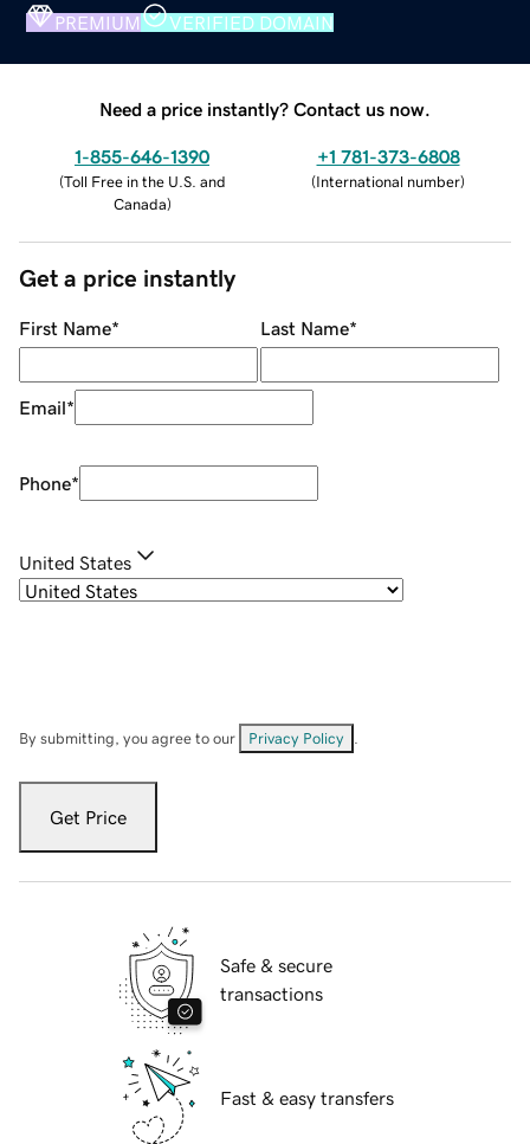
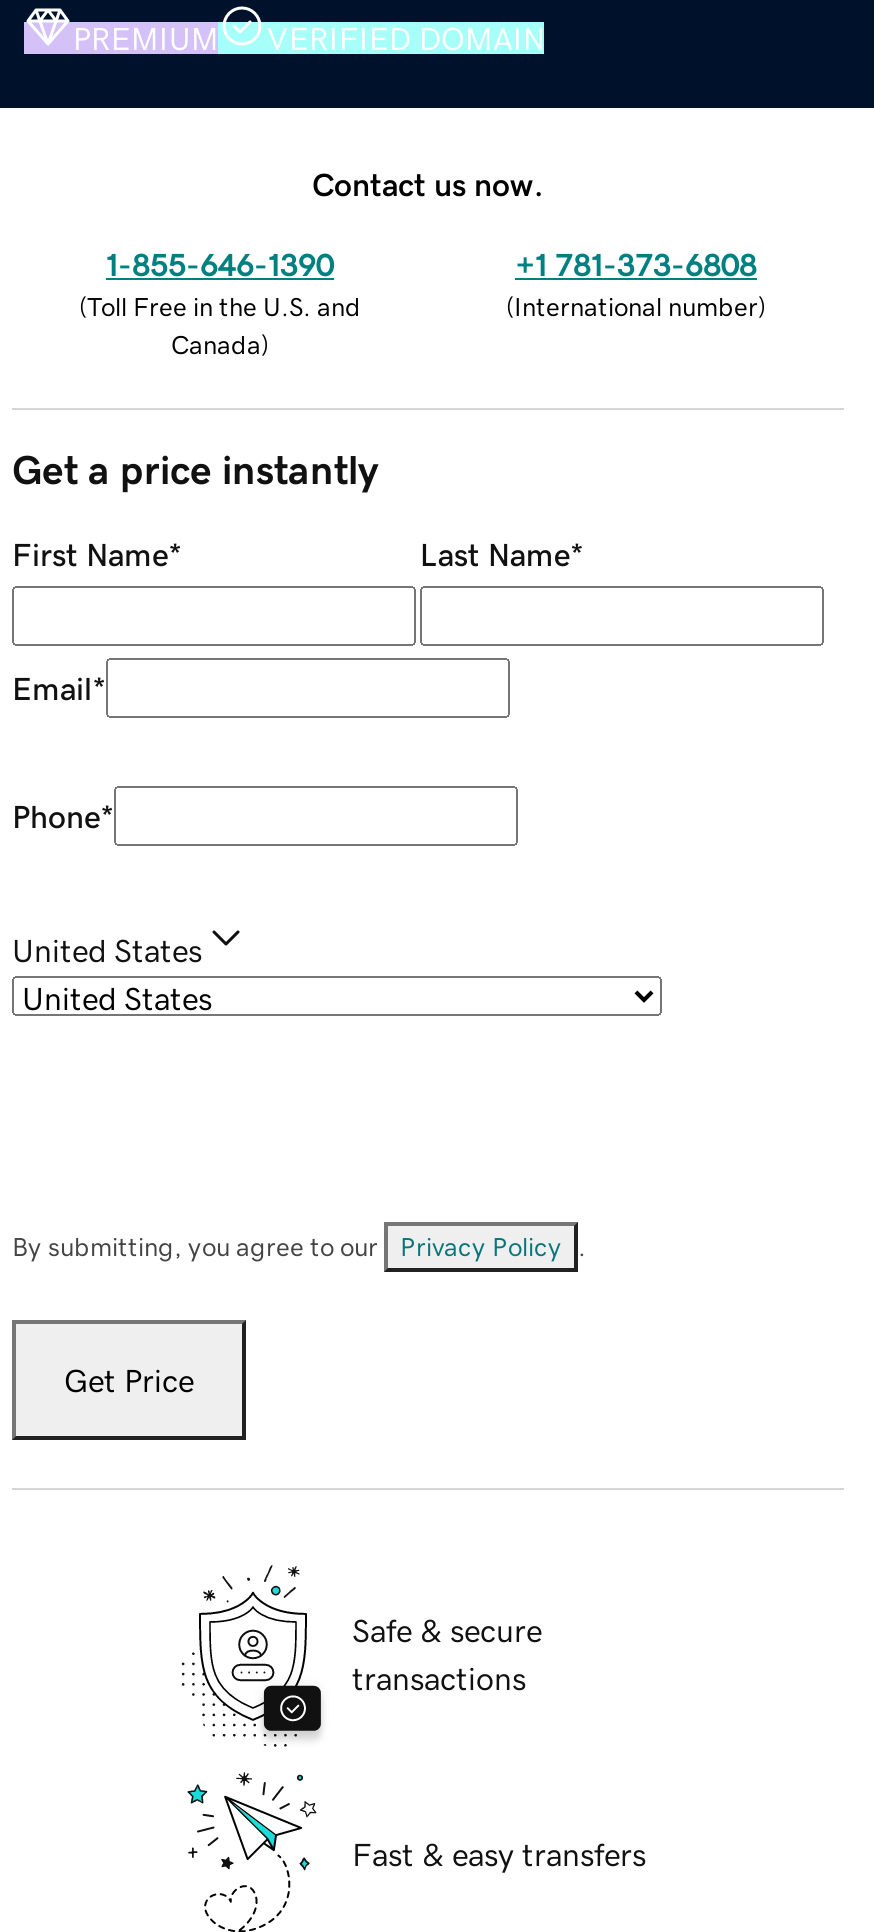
- Need a price instantly? Contact us now.
+ Contact us now.
